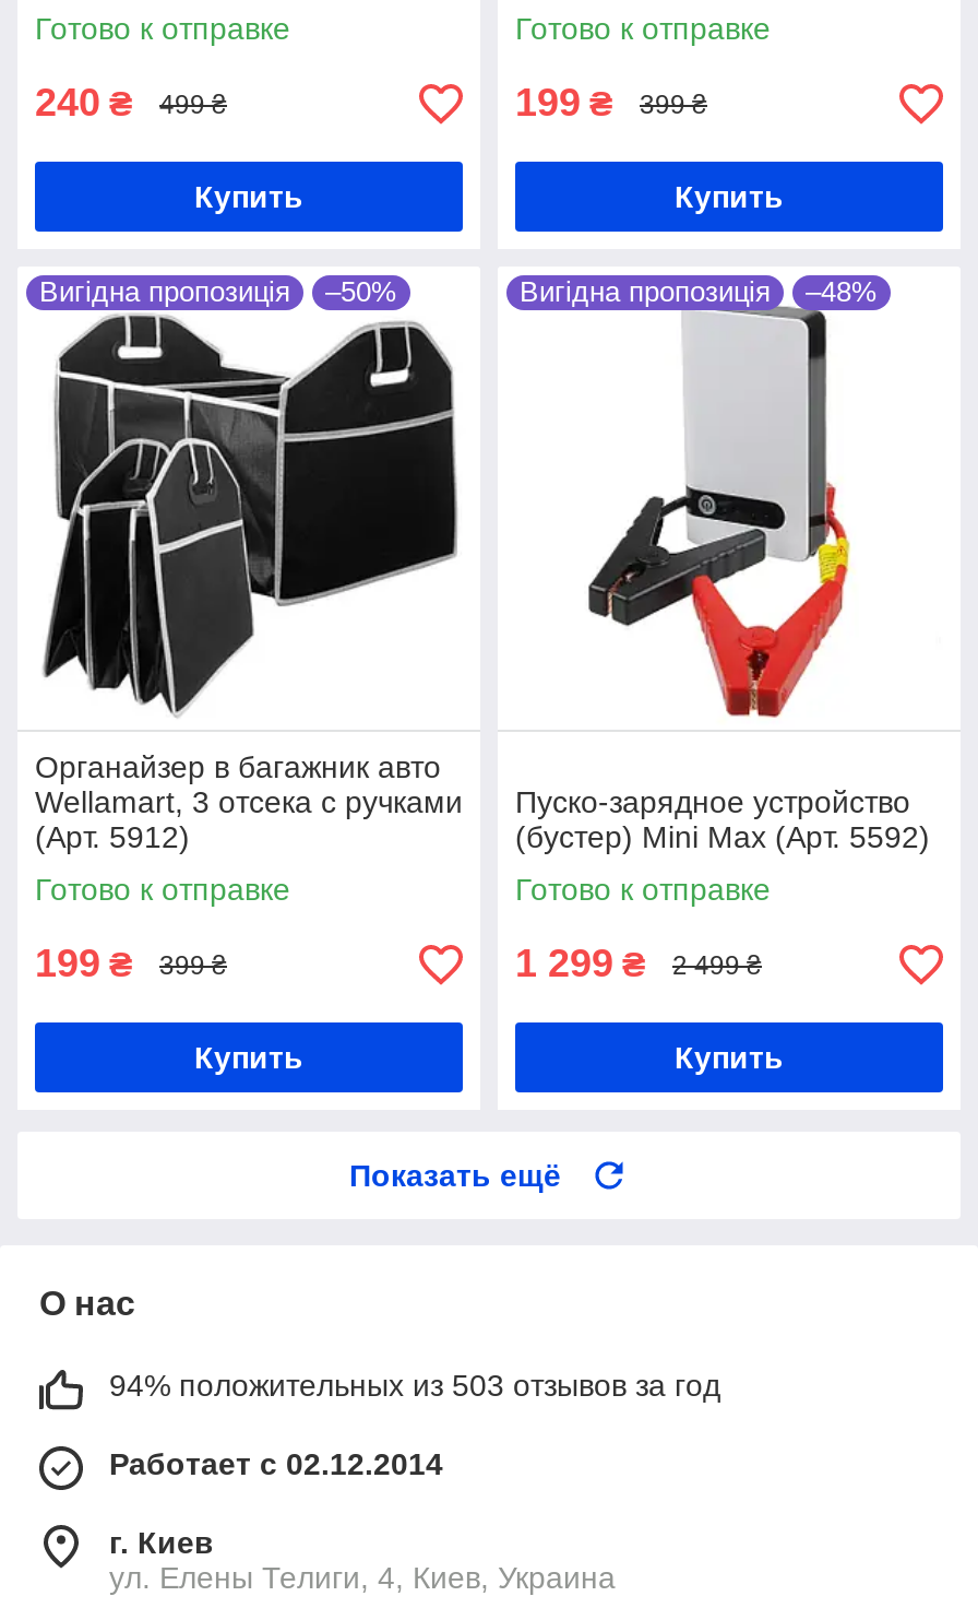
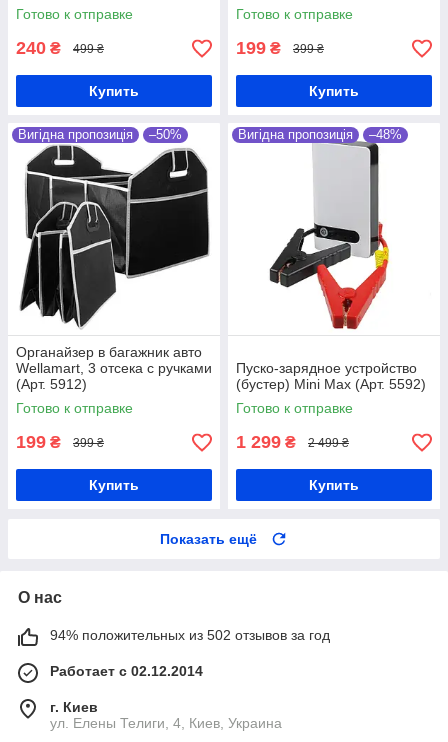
- 94% положительных из 503 отзывов за год
+ 94% положительных из 502 отзывов за год
